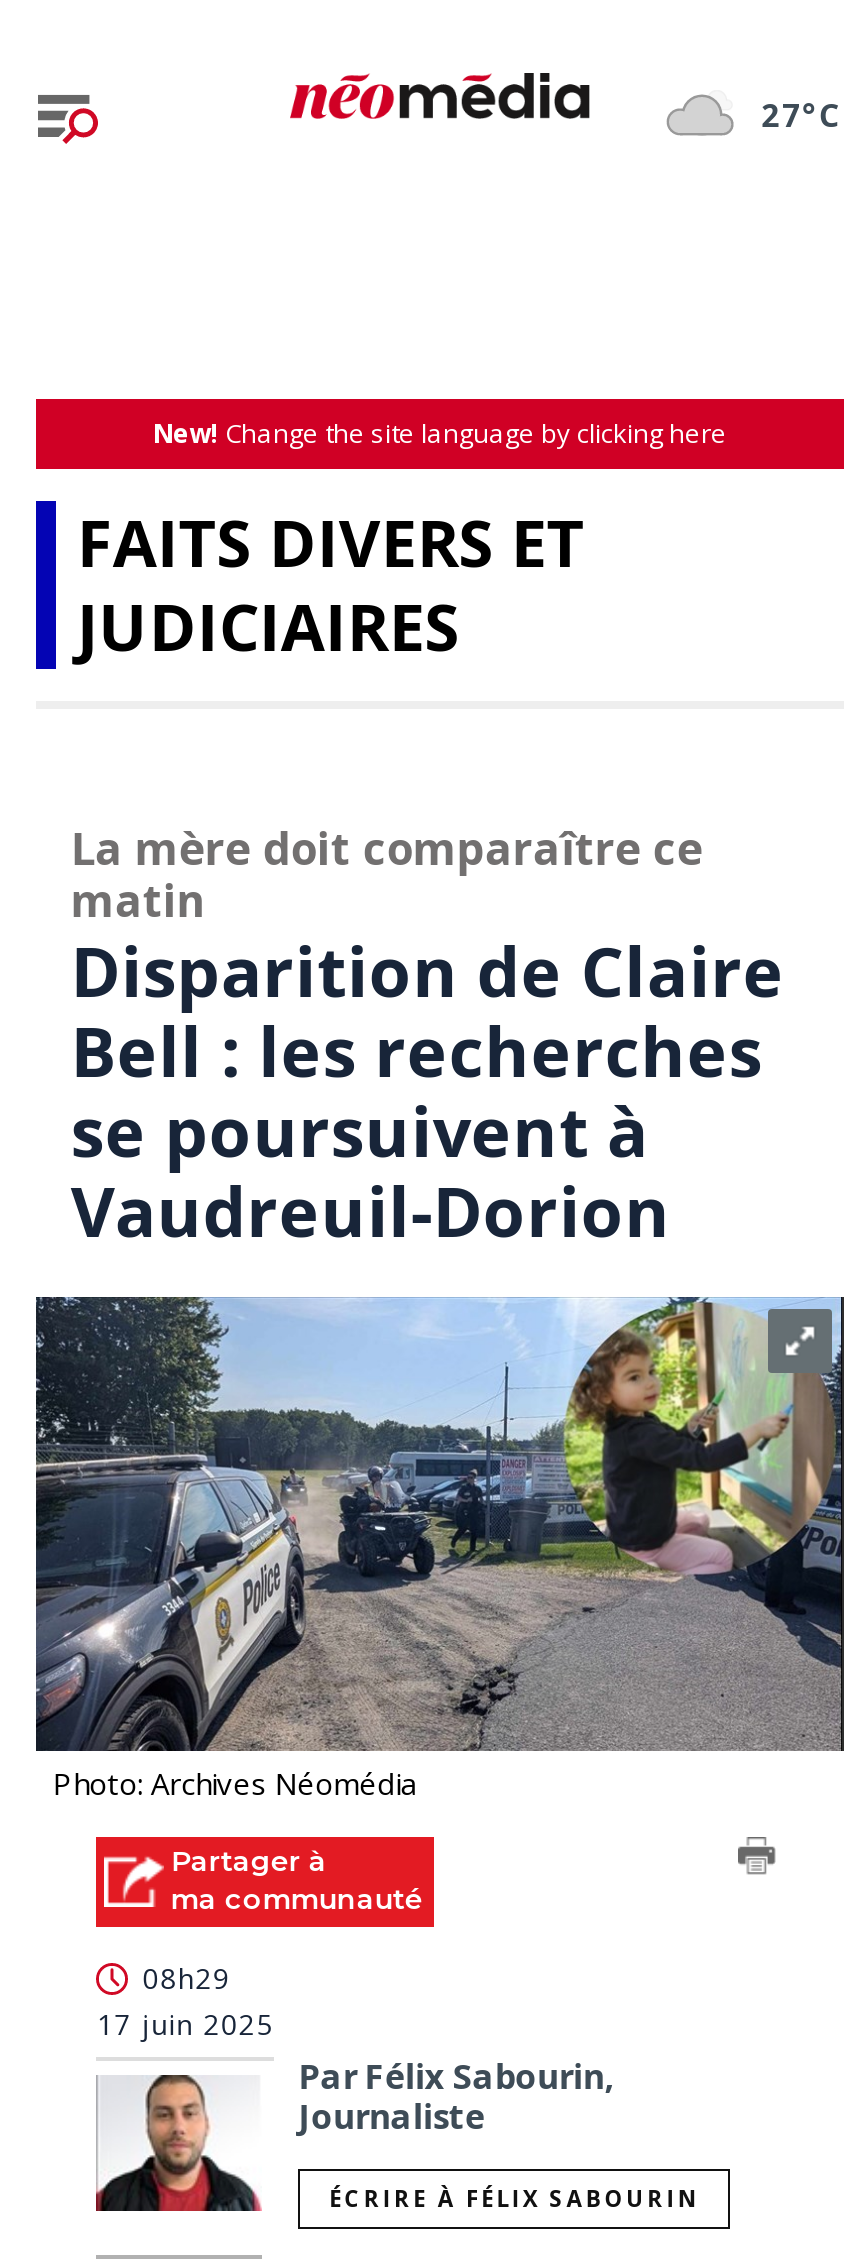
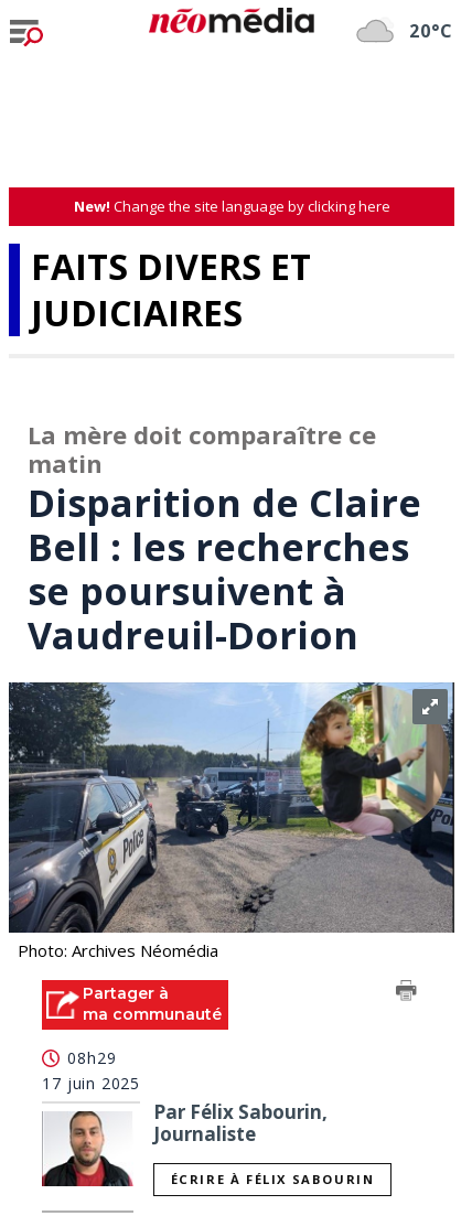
- 27°C
+ 20°C
